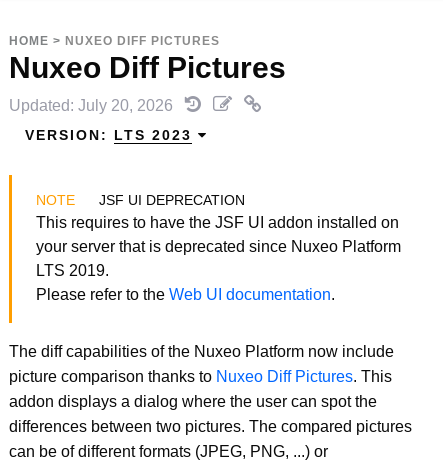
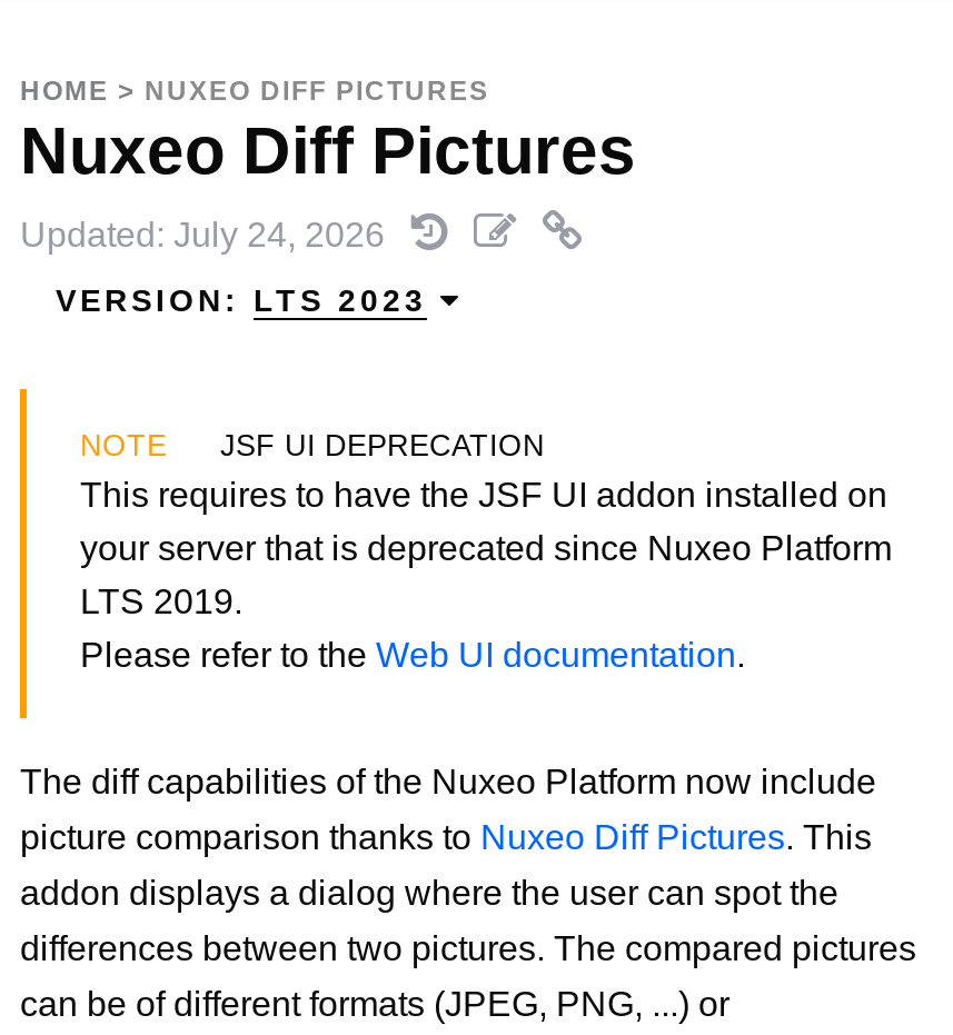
- Updated: July 20, 2026
+ Updated: July 24, 2026
